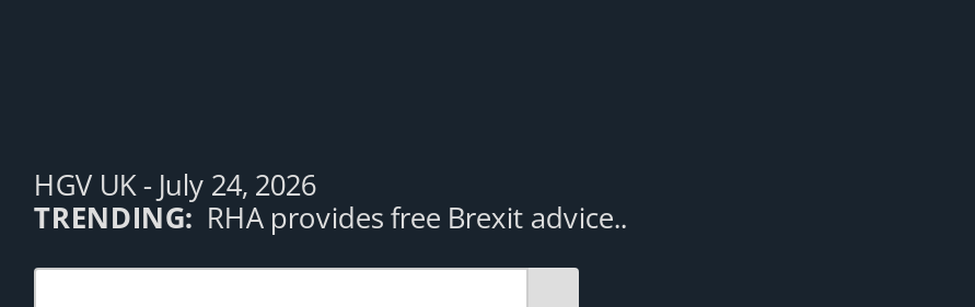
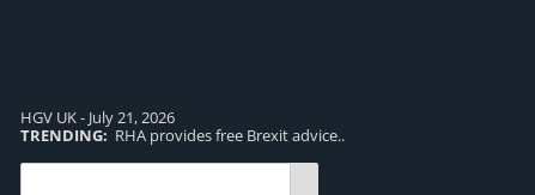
- HGV UK - July 24, 2026
+ HGV UK - July 21, 2026
